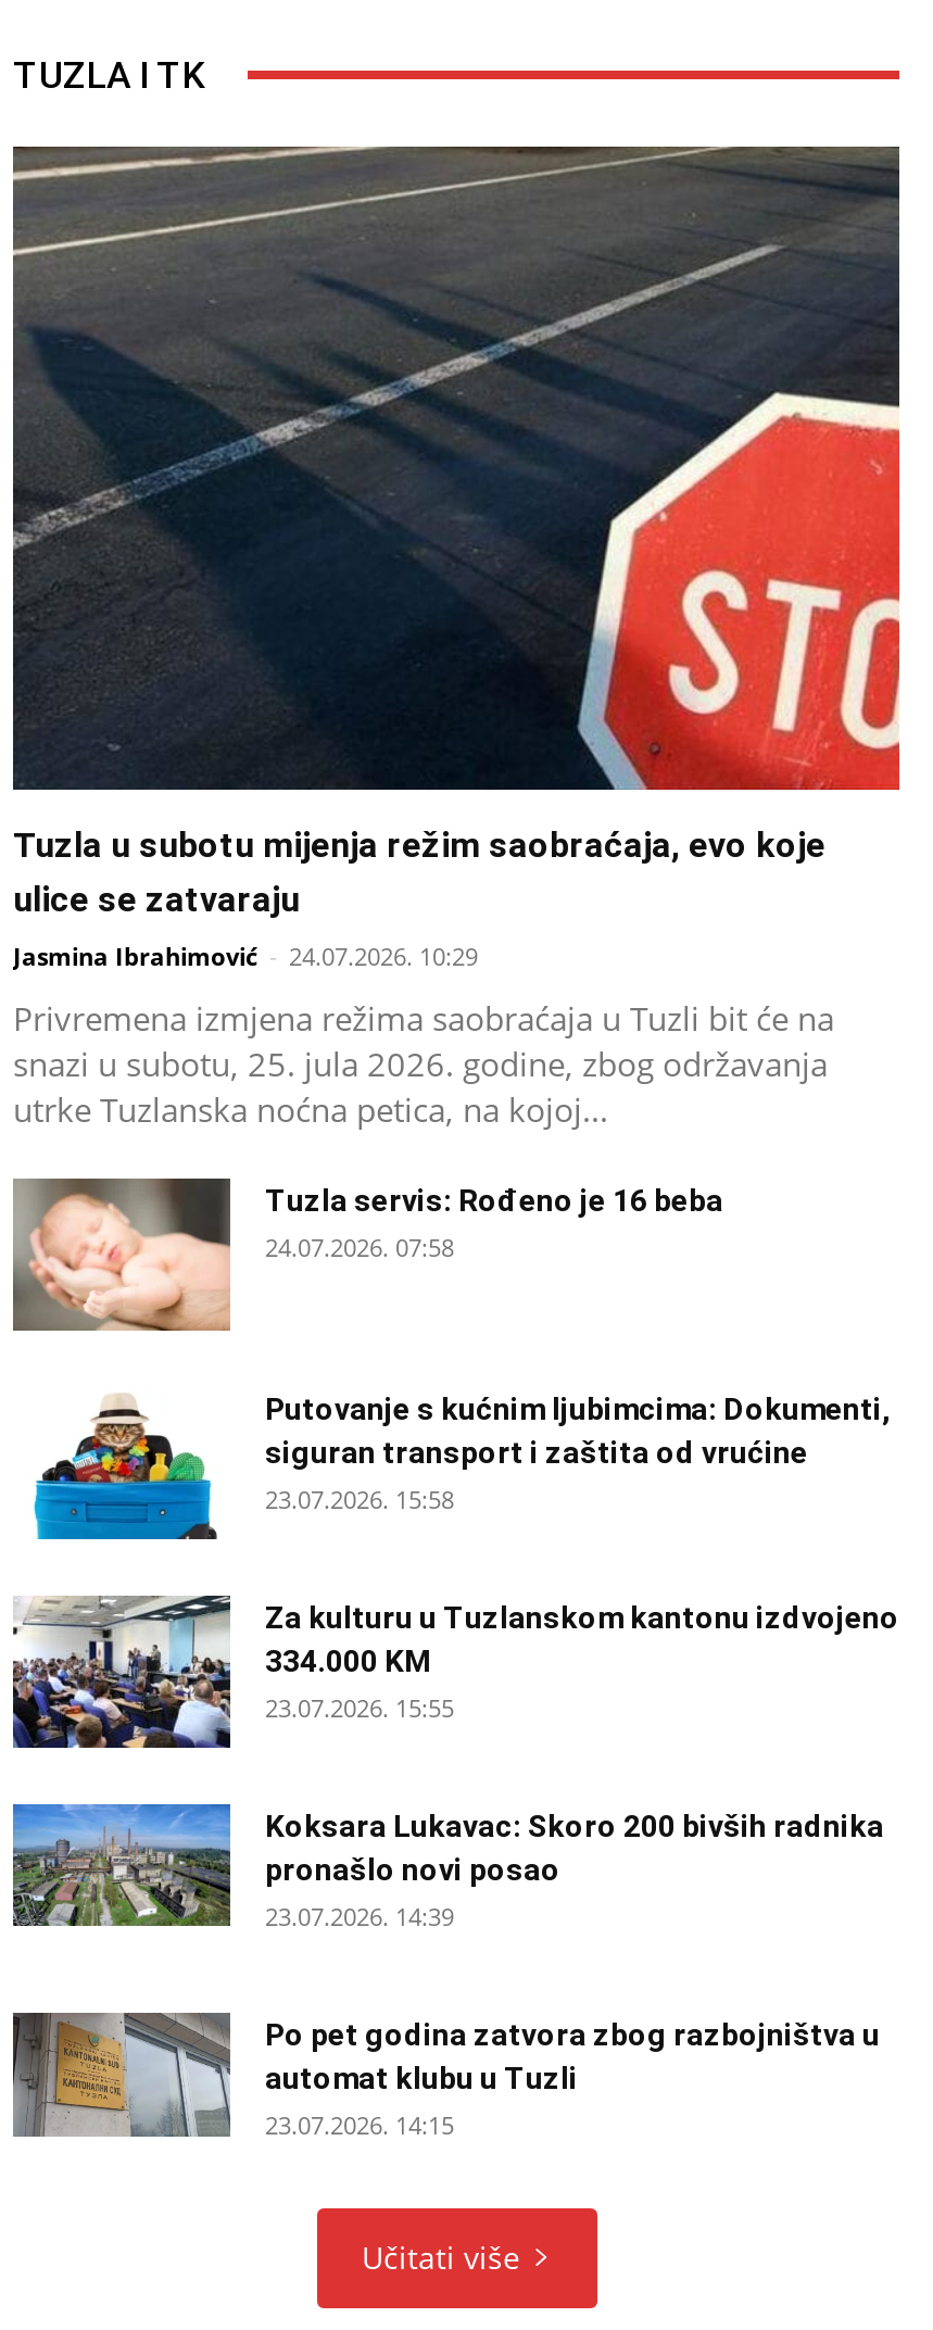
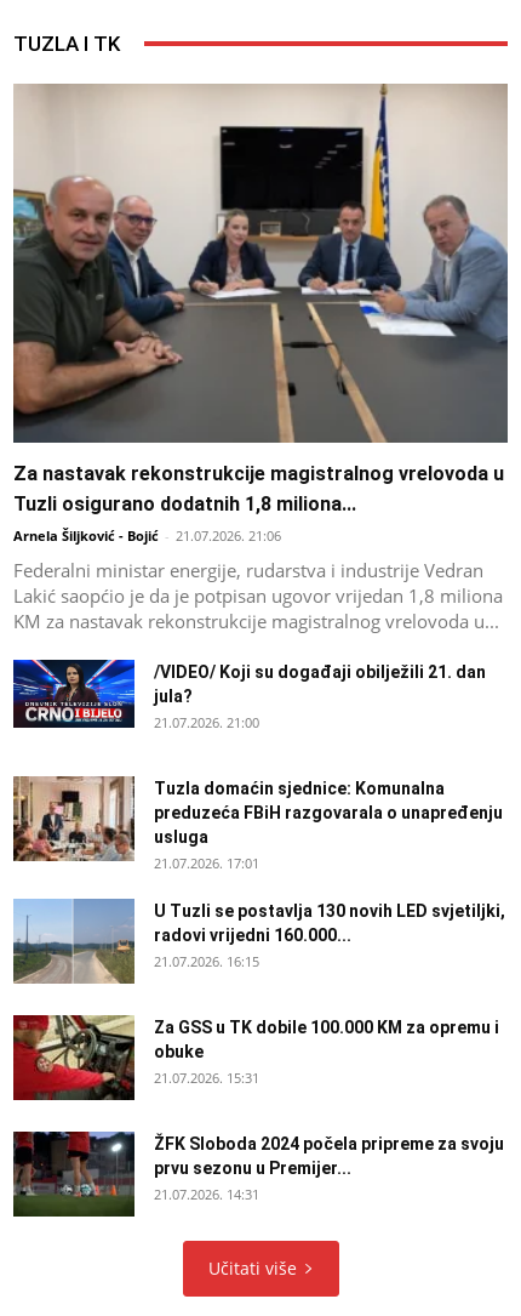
- [image]
- Tuzla u subotu mijenja režim saobraćaja, evo koje
- ulice se zatvaraju
+ [image]
+ Za nastavak rekonstrukcije magistralnog vrelovoda u
+ Tuzli osigurano dodatnih 1,8 miliona...

- Jasmina Ibrahimović - 24.07.2026. 10:29
+ Arnela Šiljković - Bojić - 21.07.2026. 21:06

- Privremena izmjena režima saobraćaja u Tuzli bit će na
- snazi u subotu, 25. jula 2026. godine, zbog održavanja
- utrke Tuzlanska noćna petica, na kojoj...
+ Federalni ministar energije, rudarstva i industrije Vedran
+ Lakić saopćio je da je potpisan ugovor vrijedan 1,8 miliona
+ KM za nastavak rekonstrukcije magistralnog vrelovoda u...

- [image]
- Tuzla servis: Rođeno je 16 beba
- 24.07.2026. 07:58
+ [image]
+ /VIDEO/ Koji su događaji obilježili 21. dan
+ jula?
+ 21.07.2026. 21:00

- [image]
- Putovanje s kućnim ljubimcima: Dokumenti,
- siguran transport i zaštita od vrućine
- 23.07.2026. 15:58
+ [image]
+ Tuzla domaćin sjednice: Komunalna
+ preduzeća FBiH razgovarala o unapređenju
+ usluga
+ 21.07.2026. 17:01

- [image]
- Za kulturu u Tuzlanskom kantonu izdvojeno
- 334.000 KM
- 23.07.2026. 15:55
+ [image]
+ U Tuzli se postavlja 130 novih LED svjetiljki,
+ radovi vrijedni 160.000...
+ 21.07.2026. 16:15

- [image]
- Koksara Lukavac: Skoro 200 bivših radnika
- pronašlo novi posao
- 23.07.2026. 14:39
+ [image]
+ Za GSS u TK dobile 100.000 KM za opremu i
+ obuke
+ 21.07.2026. 15:31

- [image]
- Po pet godina zatvora zbog razbojništva u
- automat klubu u Tuzli
- 23.07.2026. 14:15
+ [image]
+ ŽFK Sloboda 2024 počela pripreme za svoju
+ prvu sezonu u Premijer...
+ 21.07.2026. 14:31
